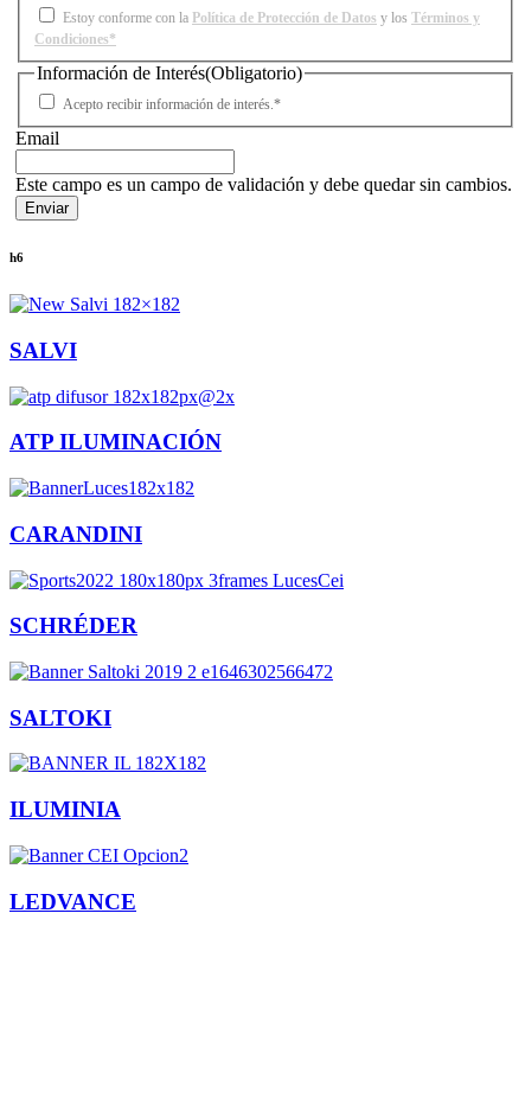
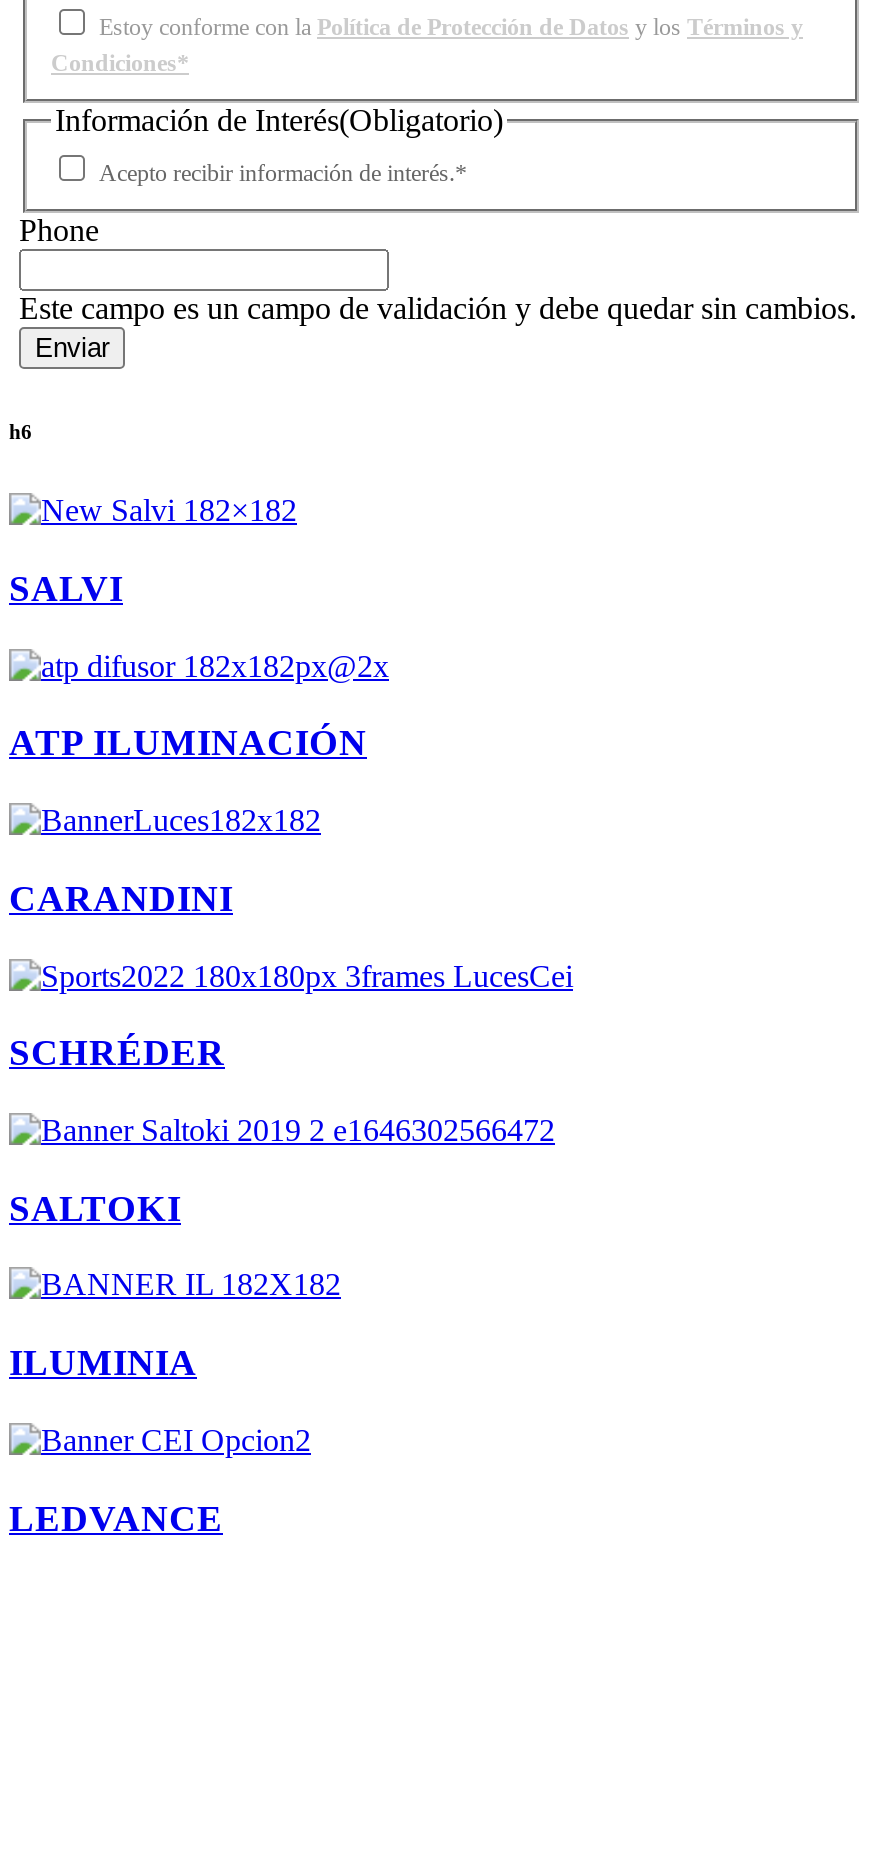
- Email
+ Phone
